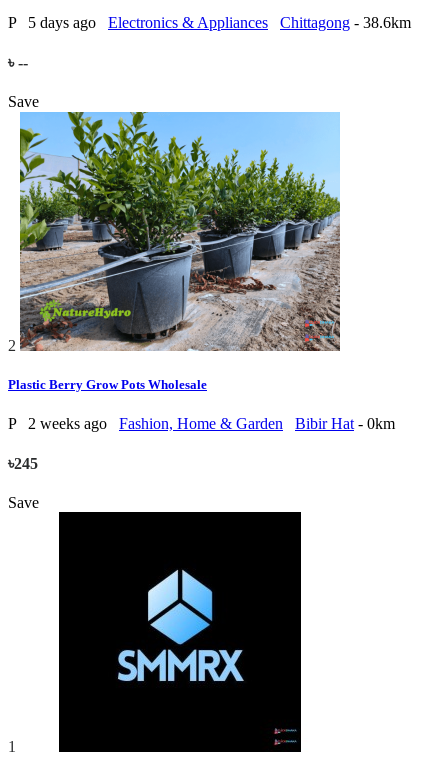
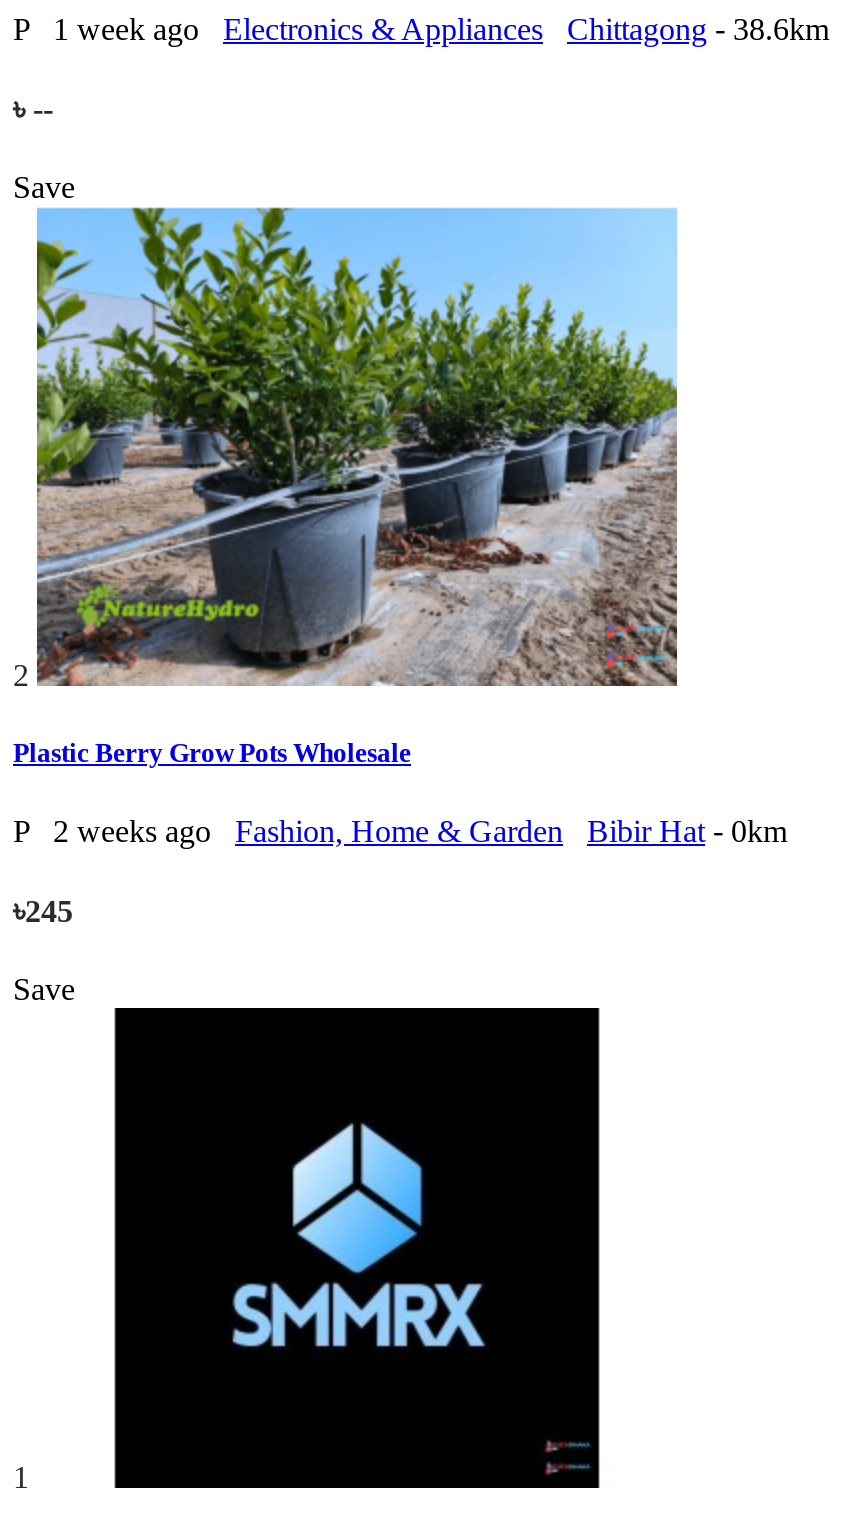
- P 5 days ago Electronics & Appliances
+ P 1 week ago Electronics & Appliances
